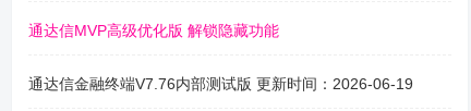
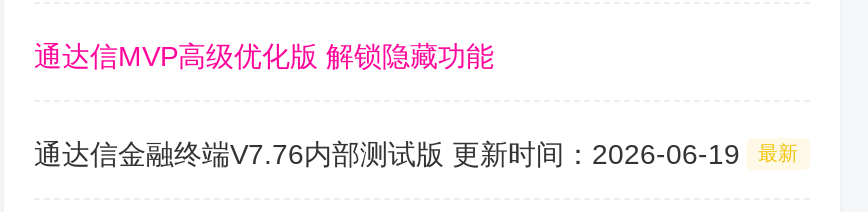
+ 最新
